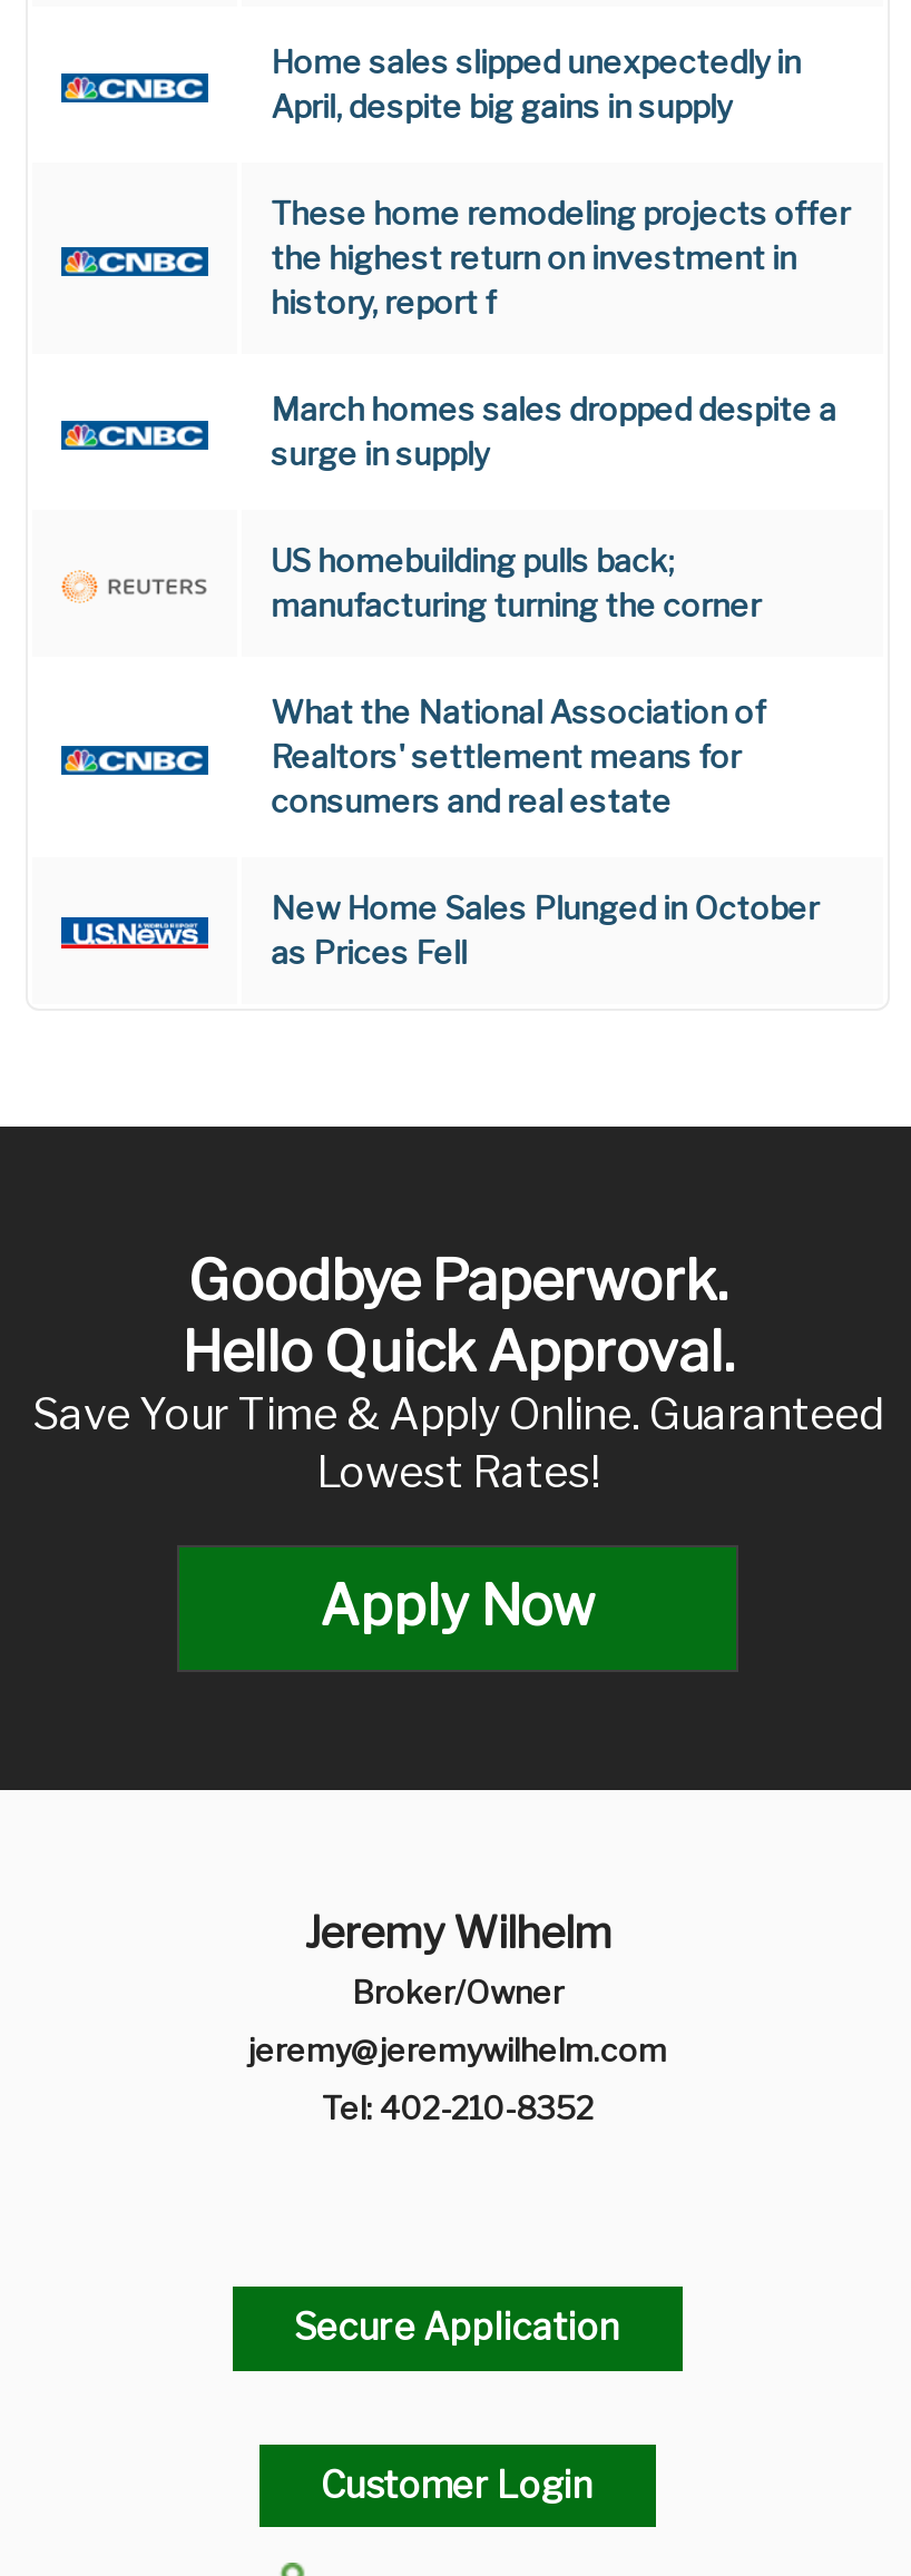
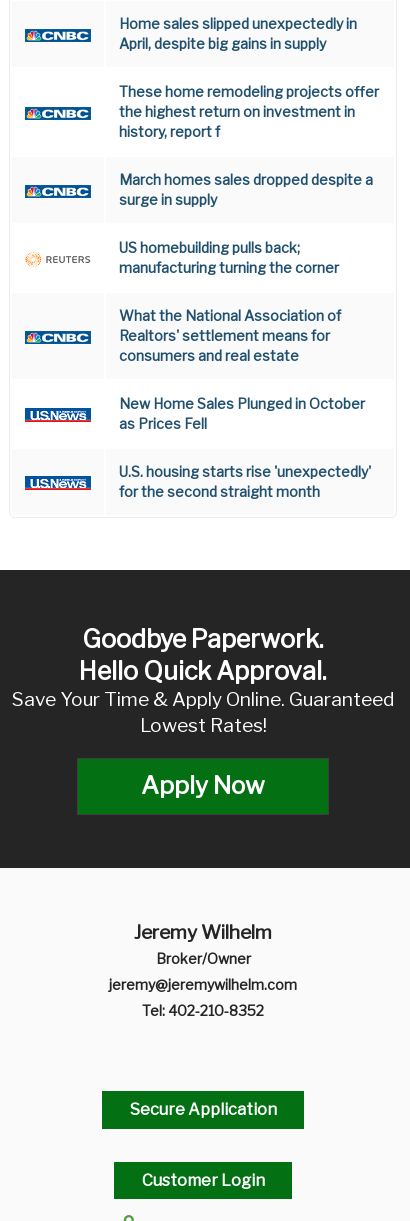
+ U.S. housing starts rise 'unexpectedly'
+ for the second straight month
